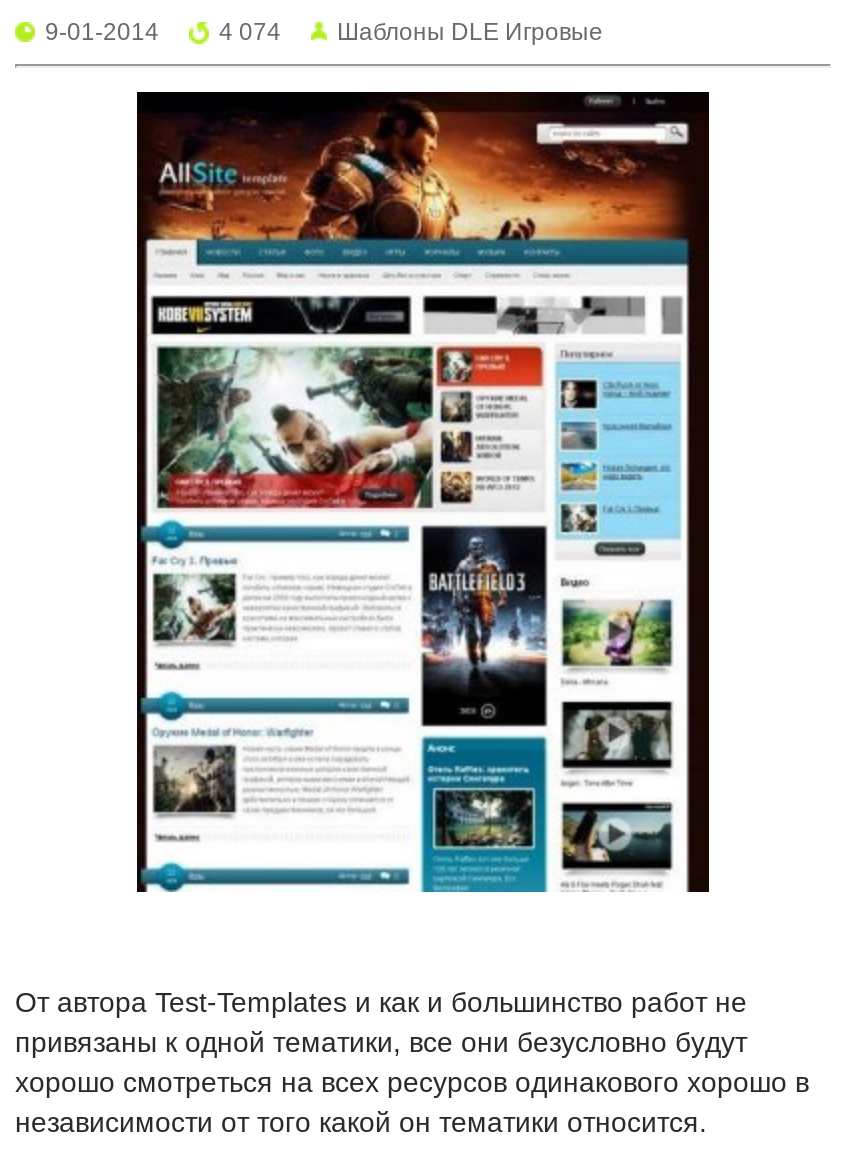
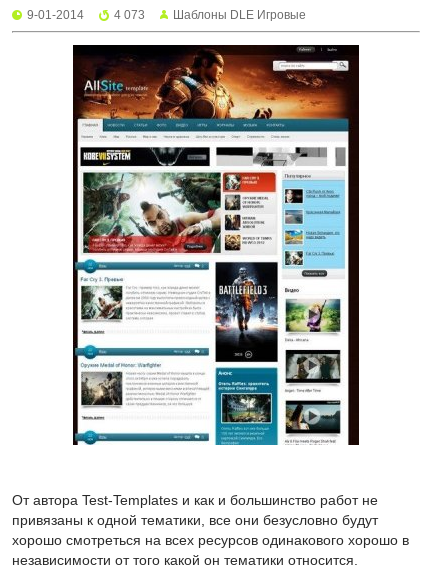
- 4 074 Шаблоны DLE Игровые
+ 4 073 Шаблоны DLE Игровые
